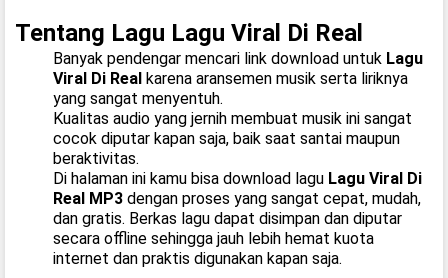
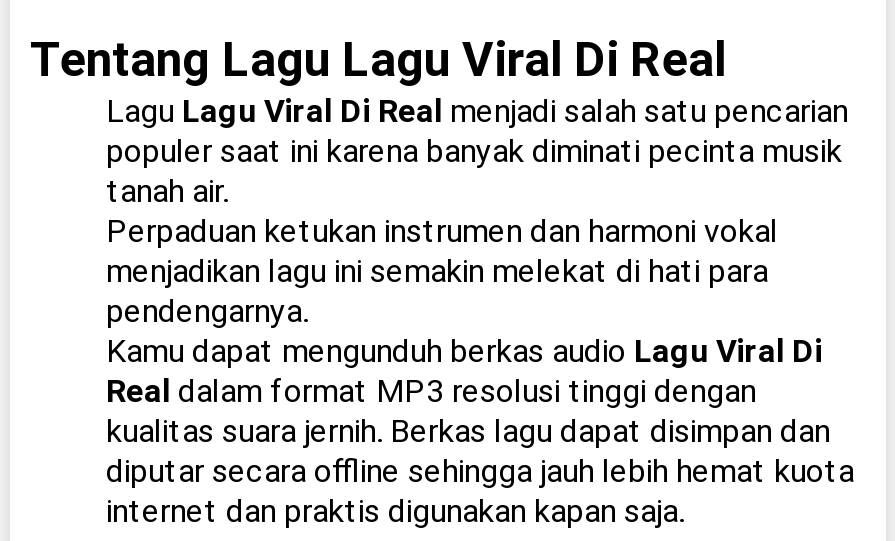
- Banyak pendengar mencari link download untuk Lagu
- Viral Di Real karena aransemen musik serta liriknya
- yang sangat menyentuh.
- Kualitas audio yang jernih membuat musik ini sangat
- cocok diputar kapan saja, baik saat santai maupun
- beraktivitas.
- Di halaman ini kamu bisa download lagu Lagu Viral Di
- Real MP3 dengan proses yang sangat cepat, mudah,
- dan gratis. Berkas lagu dapat disimpan dan diputar
- secara offline sehingga jauh lebih hemat kuota
+ Lagu Lagu Viral Di Real menjadi salah satu pencarian
+ populer saat ini karena banyak diminati pecinta musik
+ tanah air.
+ Perpaduan ketukan instrumen dan harmoni vokal
+ menjadikan lagu ini semakin melekat di hati para
+ pendengarnya.
+ Kamu dapat mengunduh berkas audio Lagu Viral Di
+ Real dalam format MP3 resolusi tinggi dengan
+ kualitas suara jernih. Berkas lagu dapat disimpan dan
+ diputar secara offline sehingga jauh lebih hemat kuota
